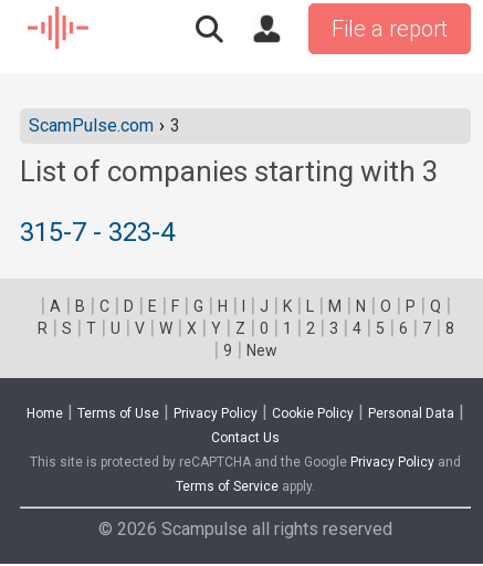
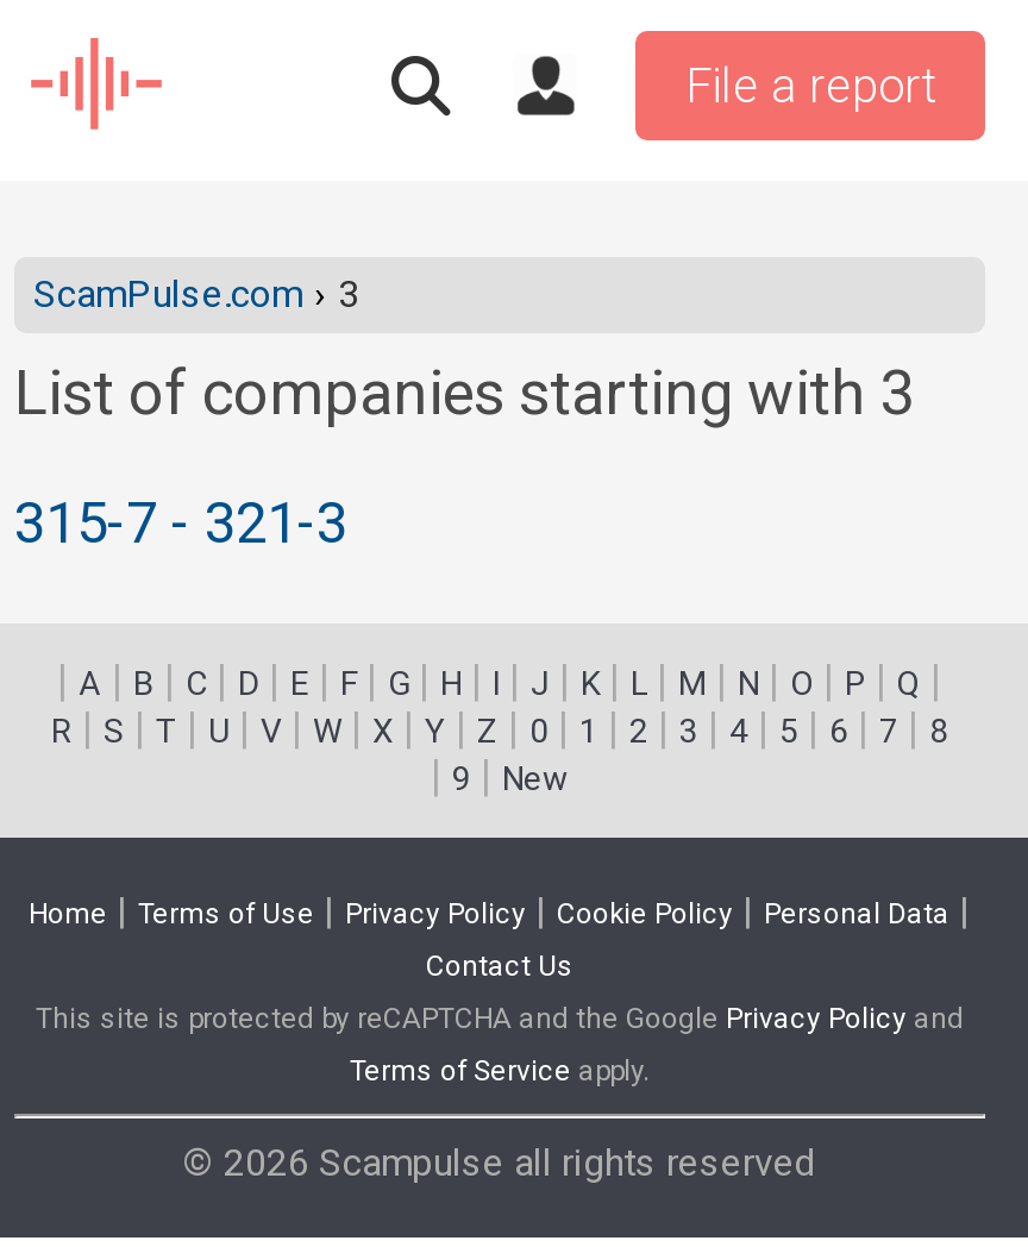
- 315-7 - 323-4
+ 315-7 - 321-3
